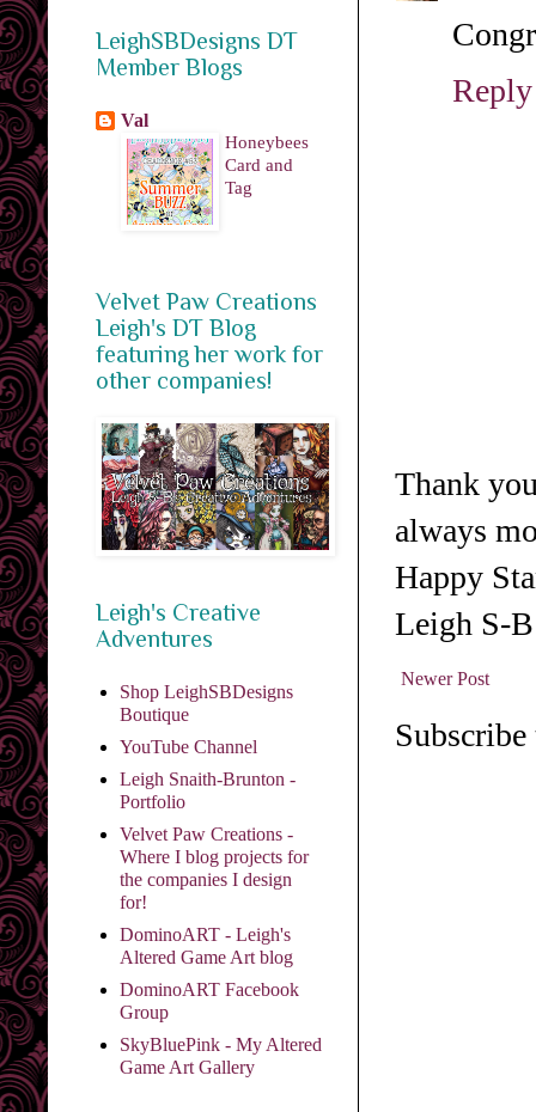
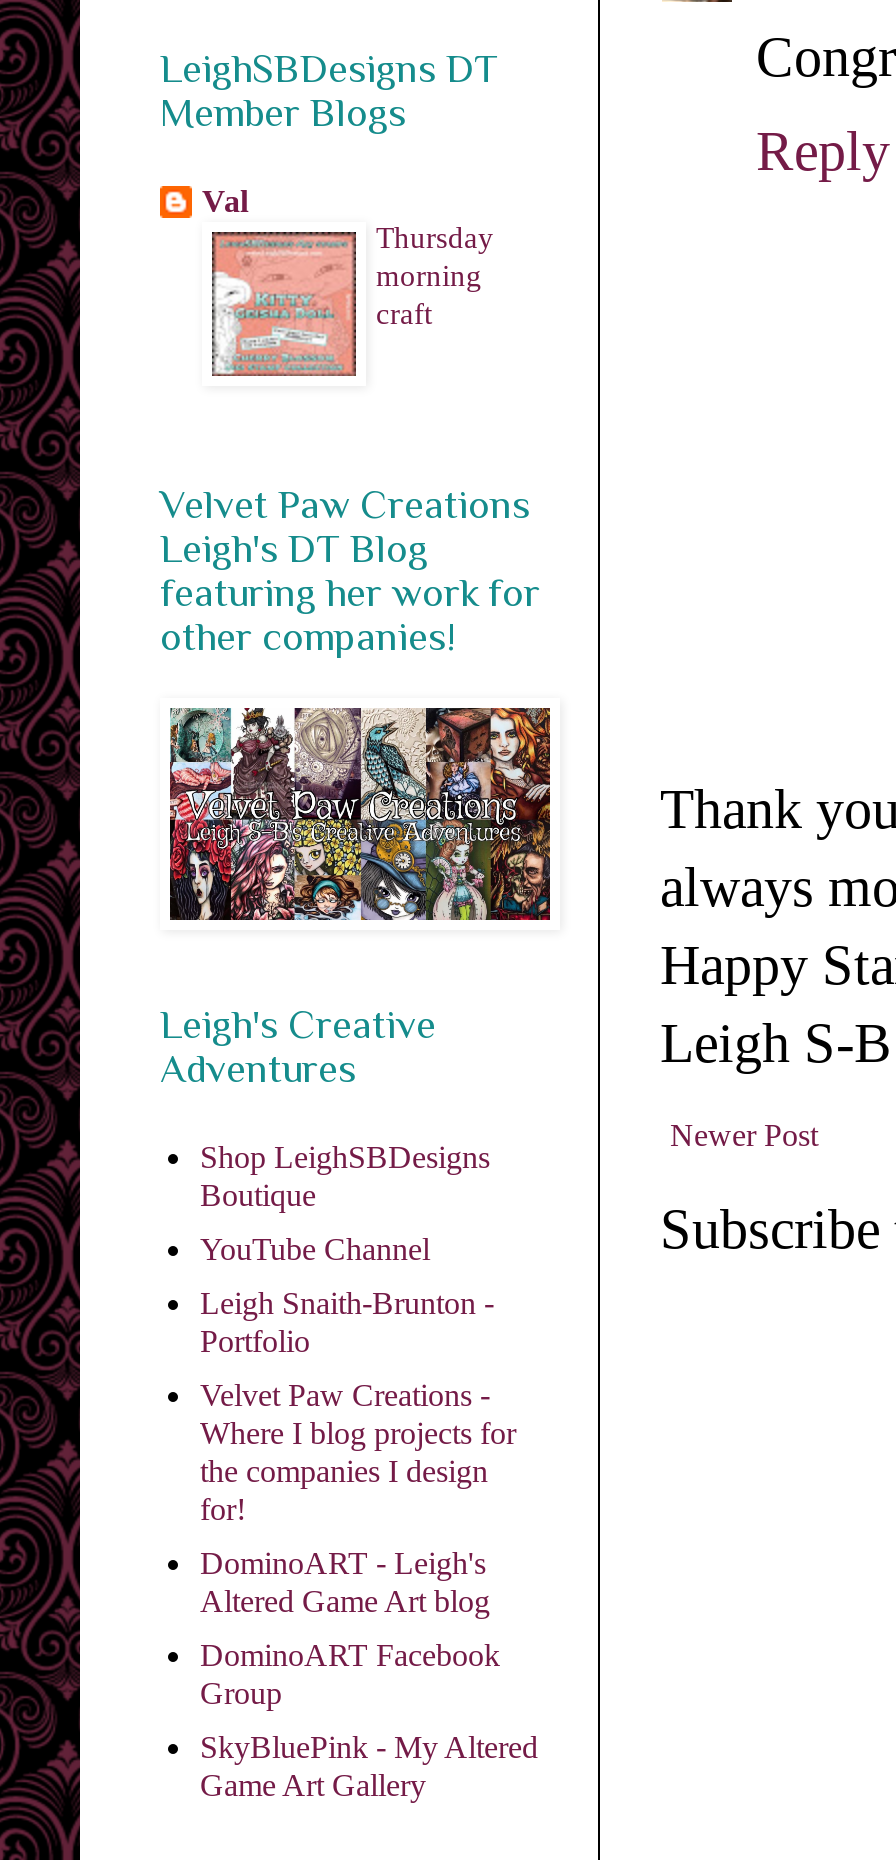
- [image]
- Honeybees
- Card and
- Tag
+ [image]
+ Thursday
+ morning
+ craft
